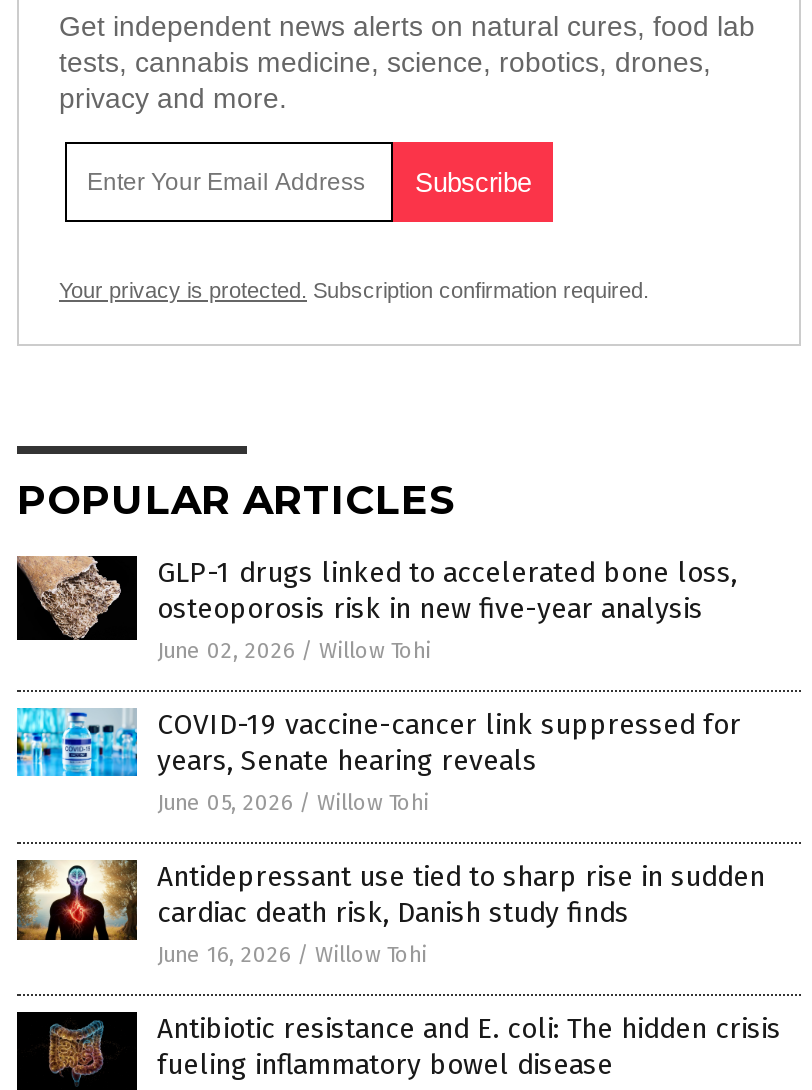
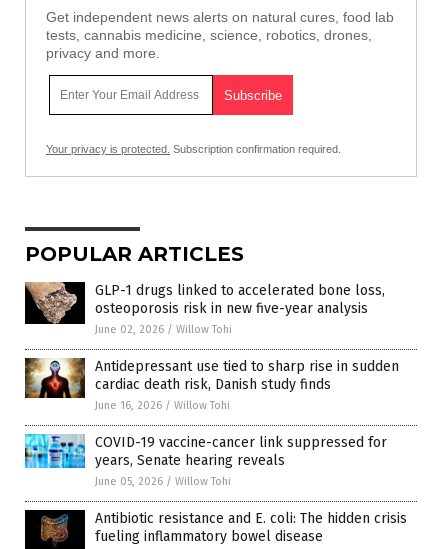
moved down: [image] | COVID-19 vaccine-cancer link suppressed for | years, Senate hearing reveals | June 05, 2026 / Willow Tohi

moved up: [image] | Antidepressant use tied to sharp rise in sudden | cardiac death risk, Danish study finds | June 16, 2026 / Willow Tohi
